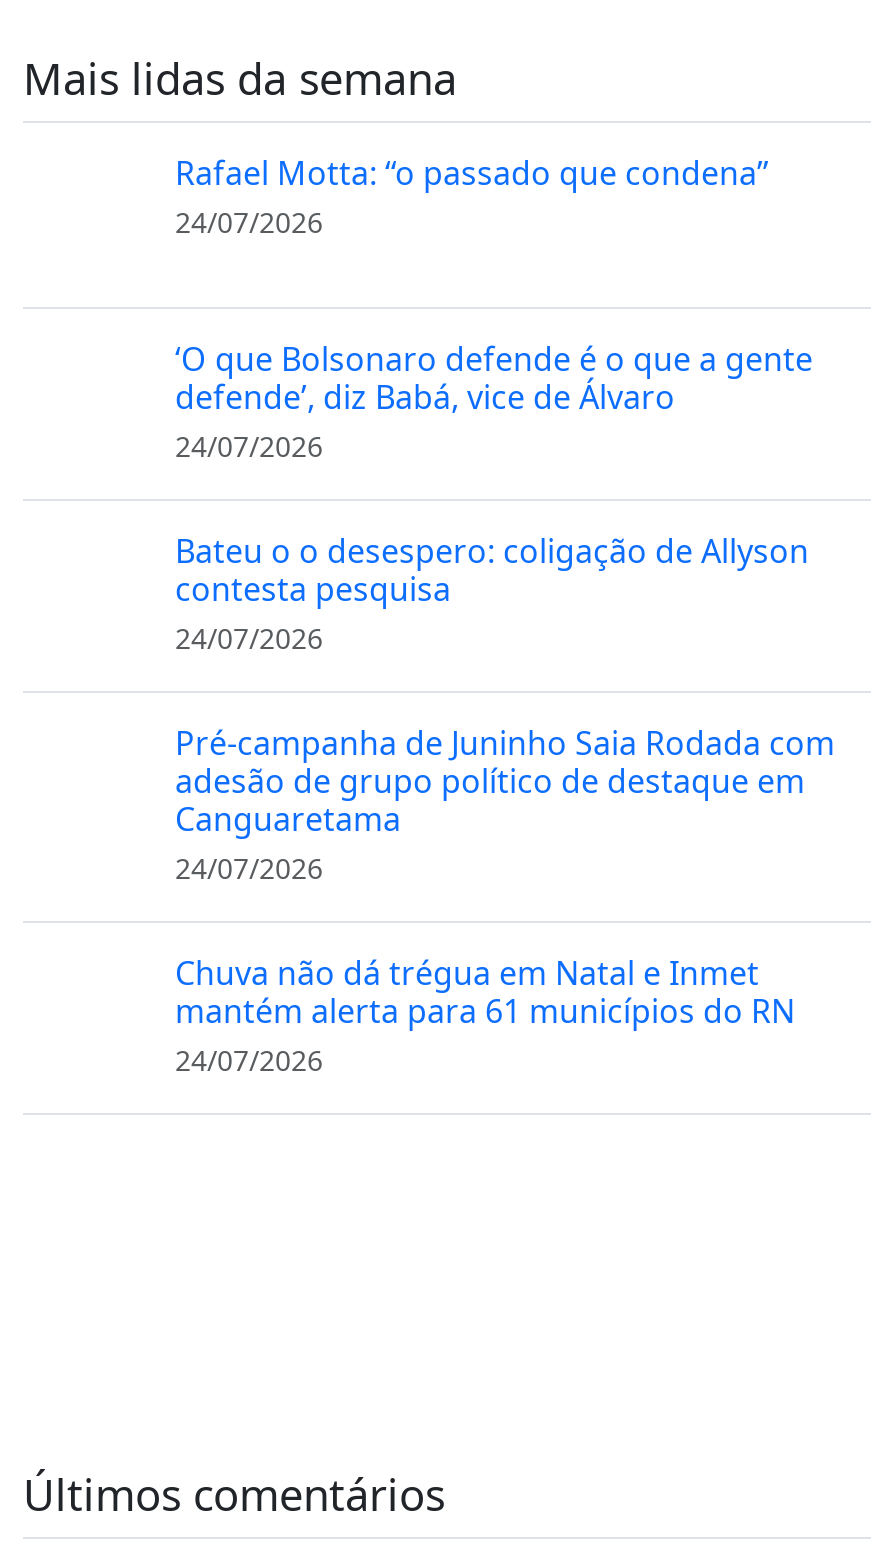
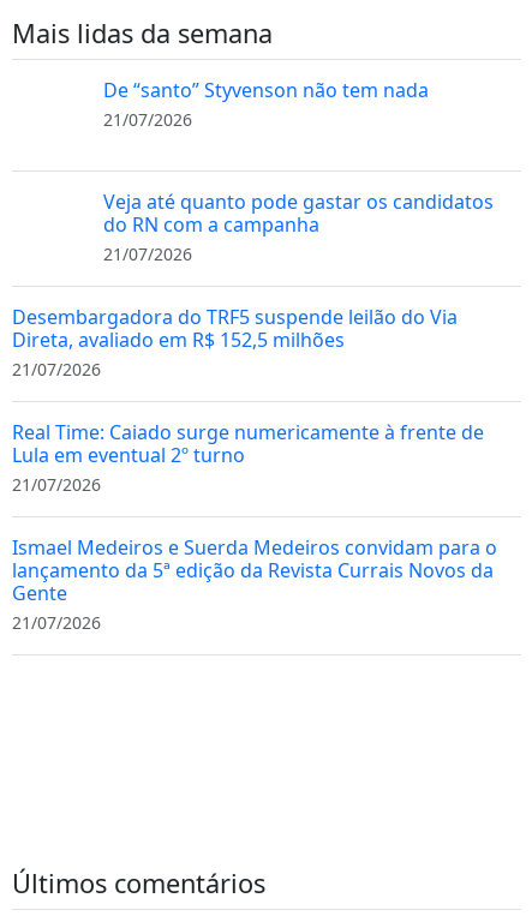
- Rafael Motta: “o passado que condena”
- 24/07/2026
+ De “santo” Styvenson não tem nada
+ 21/07/2026

- ‘O que Bolsonaro defende é o que a gente
- defende’, diz Babá, vice de Álvaro
- 24/07/2026
+ Veja até quanto pode gastar os candidatos
+ do RN com a campanha
+ 21/07/2026

- Bateu o o desespero: coligação de Allyson
- contesta pesquisa
- 24/07/2026
+ Desembargadora do TRF5 suspende leilão do Via
+ Direta, avaliado em R$ 152,5 milhões
+ 21/07/2026

- Pré-campanha de Juninho Saia Rodada com
- adesão de grupo político de destaque em
- Canguaretama
- 24/07/2026
+ Real Time: Caiado surge numericamente à frente de
+ Lula em eventual 2º turno
+ 21/07/2026

- Chuva não dá trégua em Natal e Inmet
- mantém alerta para 61 municípios do RN
- 24/07/2026
+ Ismael Medeiros e Suerda Medeiros convidam para o
+ lançamento da 5ª edição da Revista Currais Novos da
+ Gente
+ 21/07/2026
